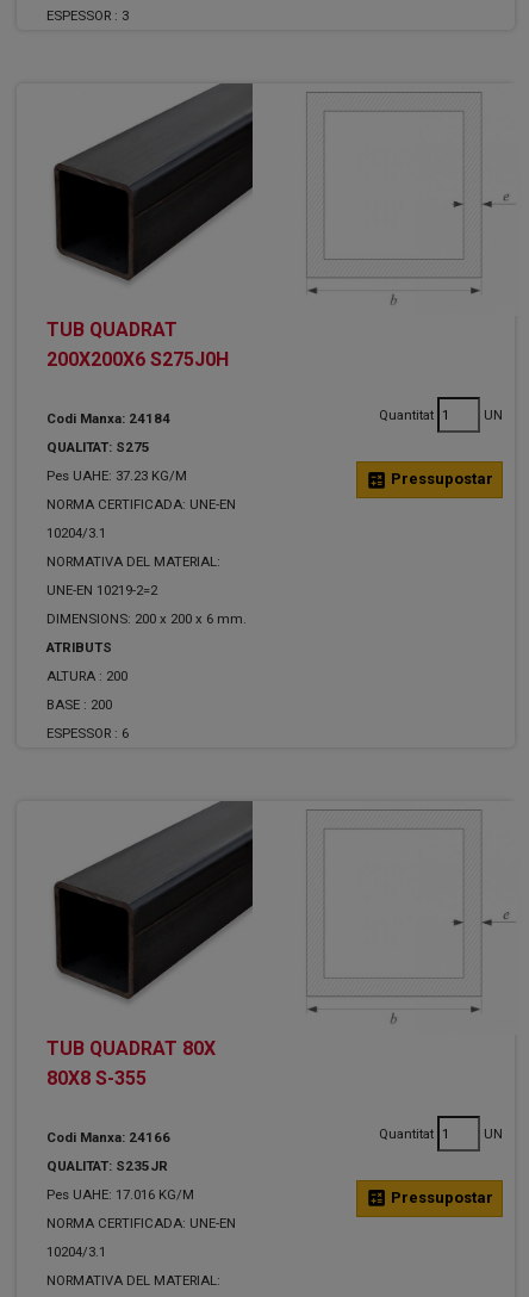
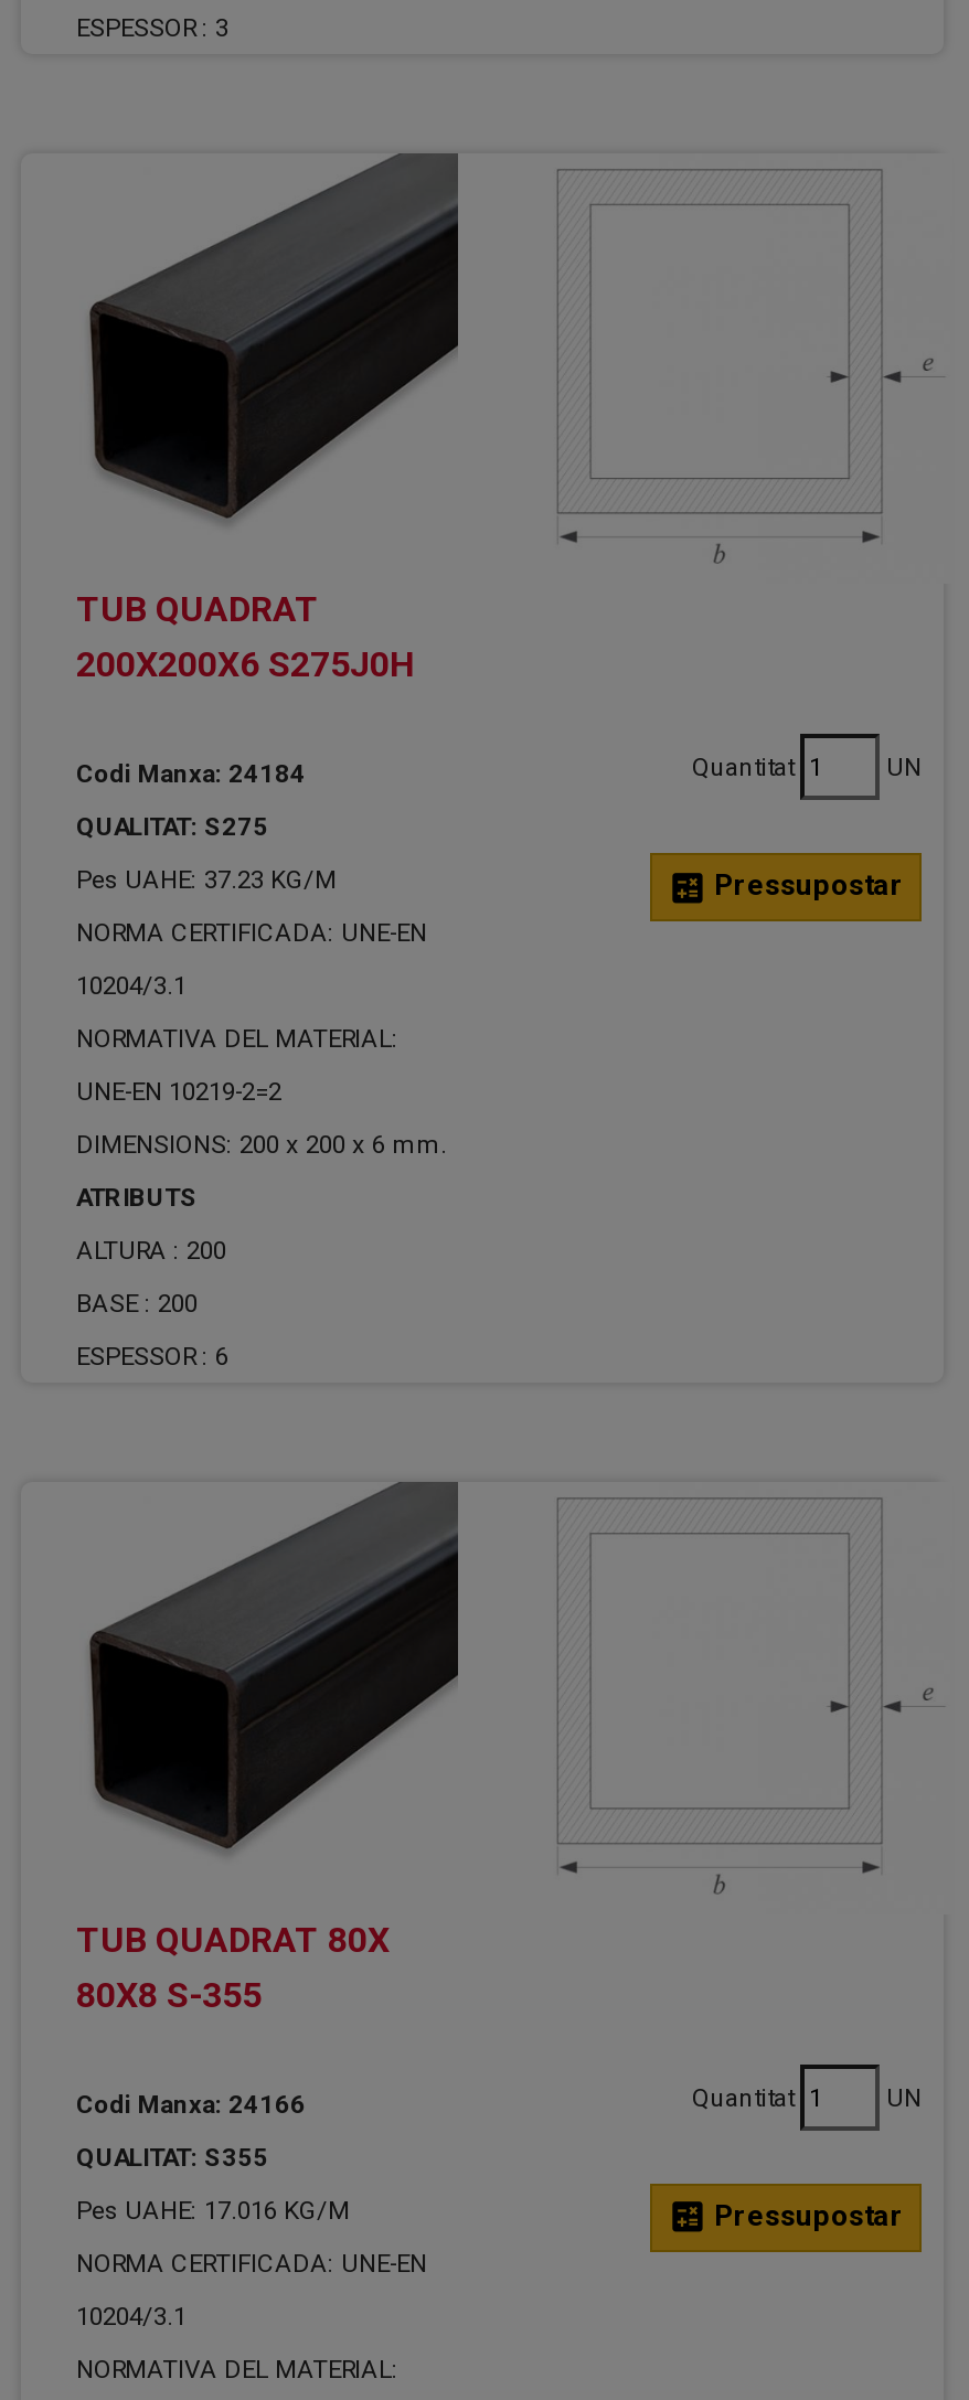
- QUALITAT: S235JR
+ QUALITAT: S355
